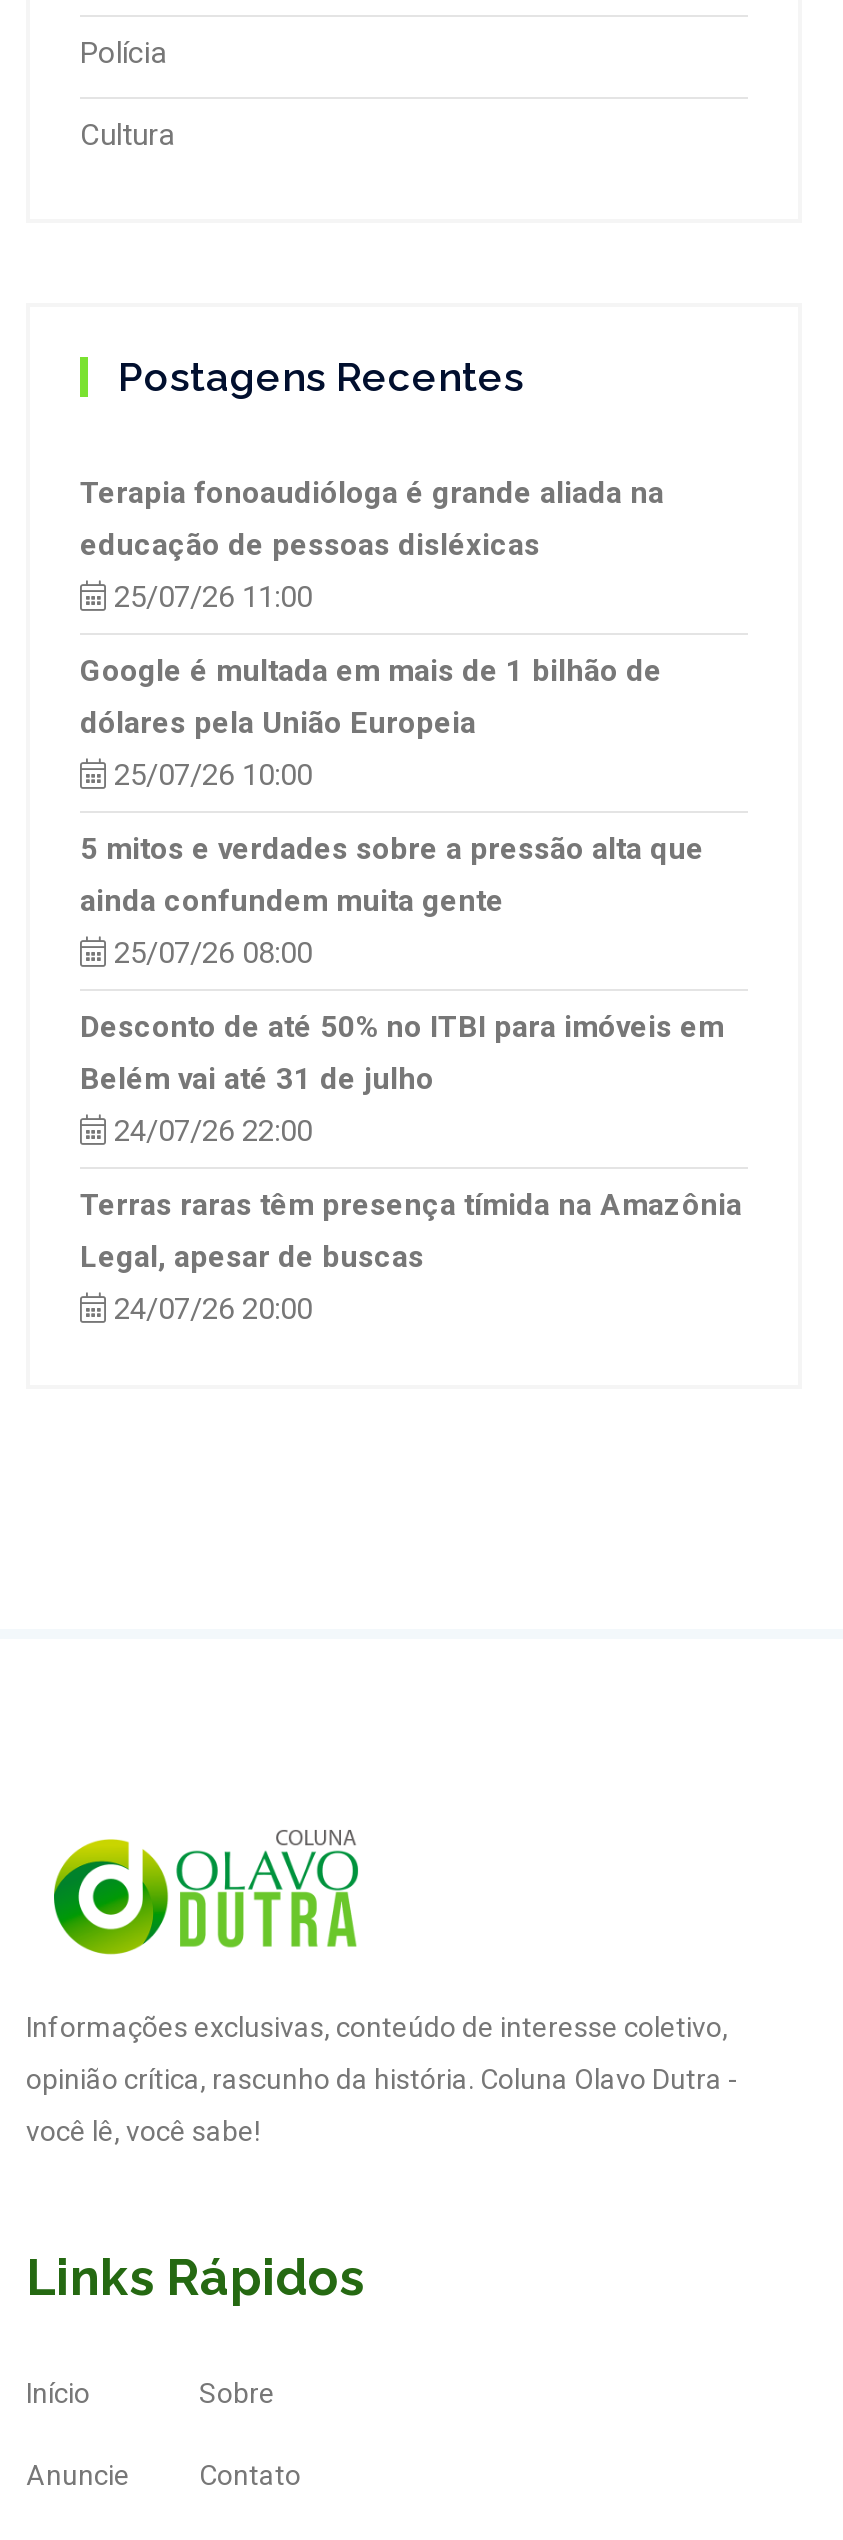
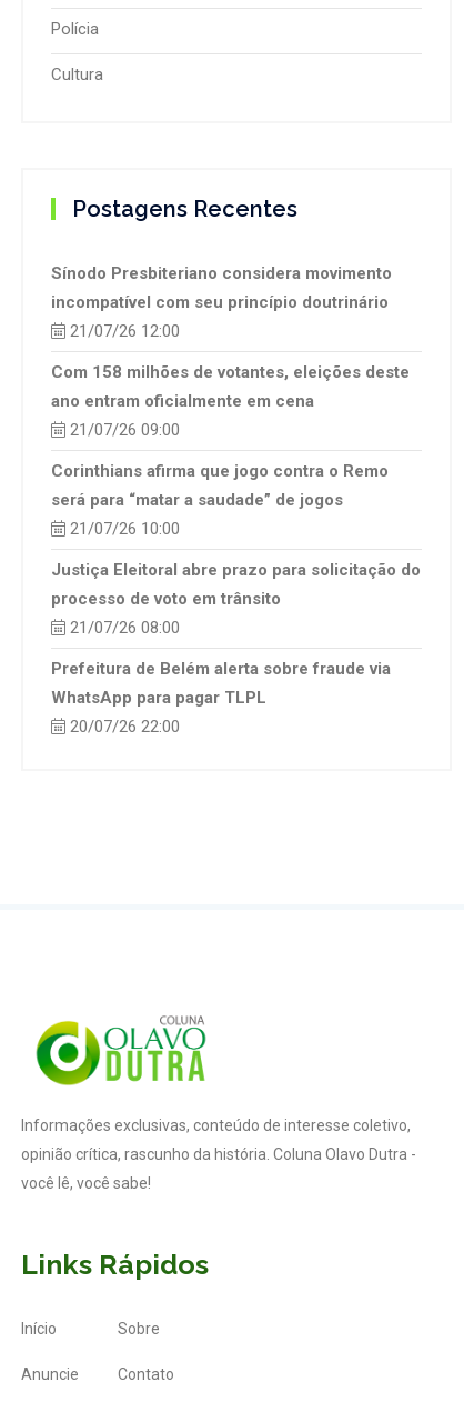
- Terapia fonoaudióloga é grande aliada na
- educação de pessoas disléxicas
- 25/07/26 11:00
+ Sínodo Presbiteriano considera movimento
+ incompatível com seu princípio doutrinário
+ 21/07/26 12:00

- Google é multada em mais de 1 bilhão de
- dólares pela União Europeia
- 25/07/26 10:00
+ Com 158 milhões de votantes, eleições deste
+ ano entram oficialmente em cena
+ 21/07/26 09:00

- 5 mitos e verdades sobre a pressão alta que
- ainda confundem muita gente
- 25/07/26 08:00
+ Corinthians afirma que jogo contra o Remo
+ será para “matar a saudade” de jogos
+ 21/07/26 10:00

- Desconto de até 50% no ITBI para imóveis em
- Belém vai até 31 de julho
- 24/07/26 22:00
+ Justiça Eleitoral abre prazo para solicitação do
+ processo de voto em trânsito
+ 21/07/26 08:00

- Terras raras têm presença tímida na Amazônia
- Legal, apesar de buscas
- 24/07/26 20:00
+ Prefeitura de Belém alerta sobre fraude via
+ WhatsApp para pagar TLPL
+ 20/07/26 22:00
